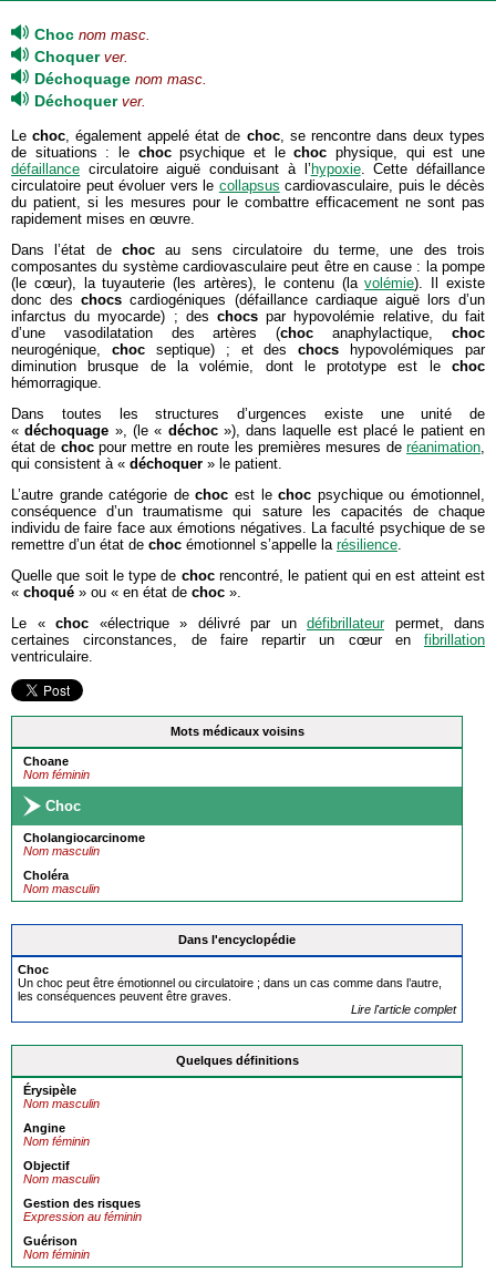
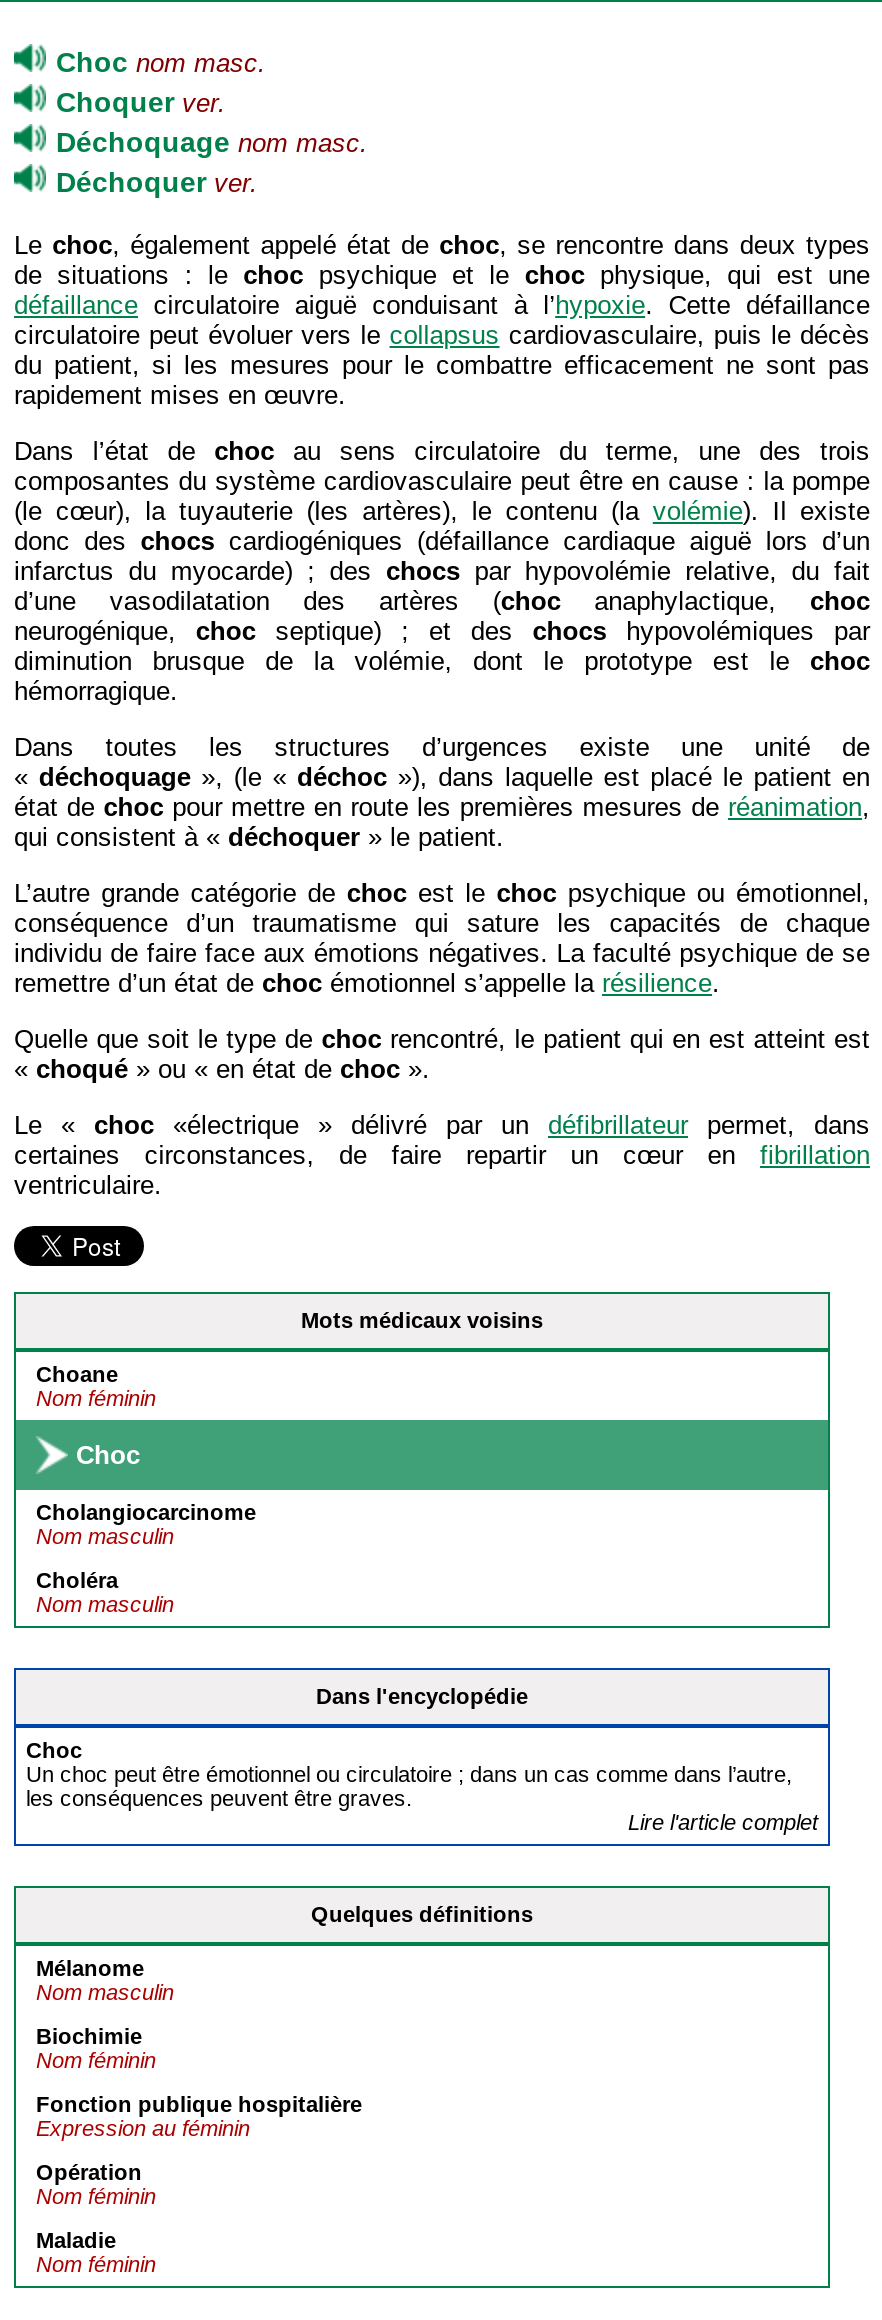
- Érysipèle
+ Mélanome

- Angine
+ Biochimie

- Objectif
- Nom masculin
- Gestion des risques
+ Fonction publique hospitalière

moved up: Expression au féminin

- Guérison
+ Opération
+ Nom féminin
+ Maladie
